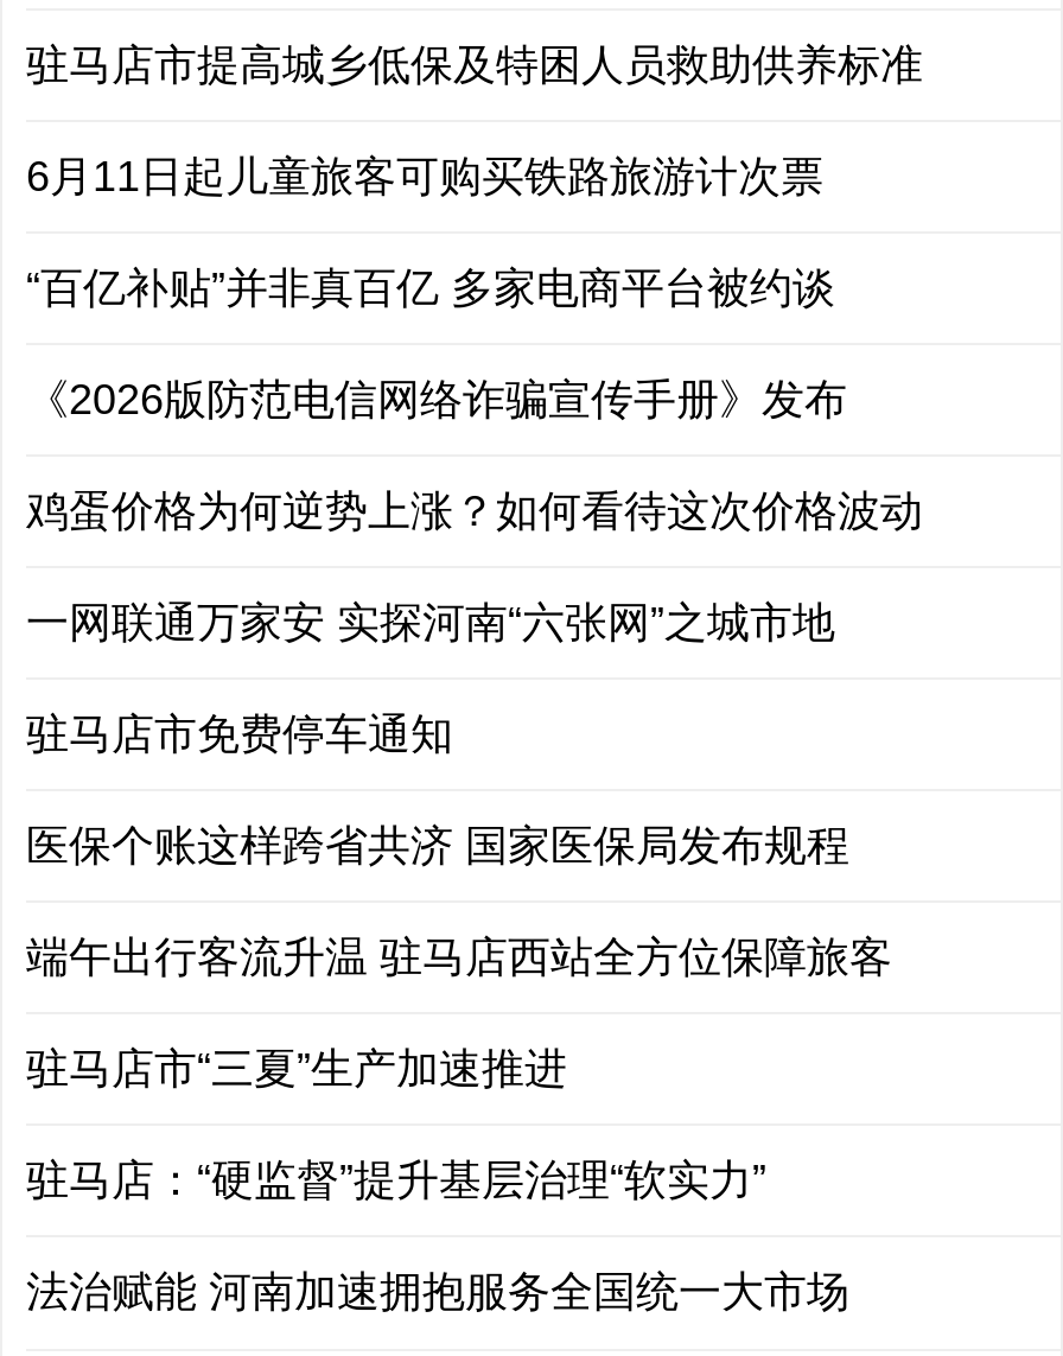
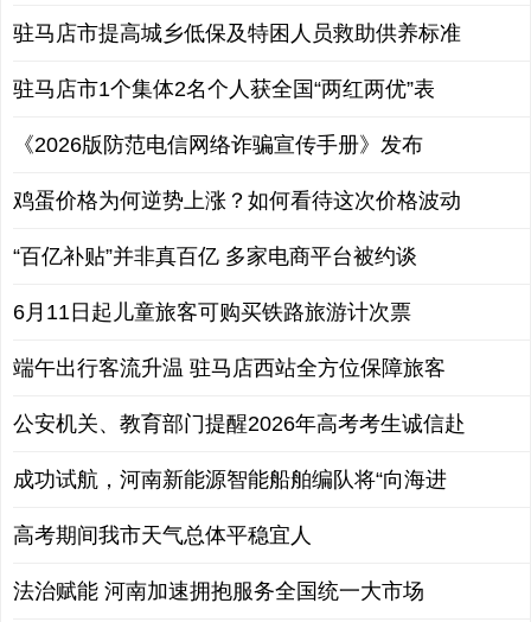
+ 驻马店市1个集体2名个人获全国“两红两优”表

moved down: “百亿补贴”并非真百亿 多家电商平台被约谈 | 6月11日起儿童旅客可购买铁路旅游计次票

- 一网联通万家安 实探河南“六张网”之城市地
- 驻马店市免费停车通知
- 医保个账这样跨省共济 国家医保局发布规程

moved up: 端午出行客流升温 驻马店西站全方位保障旅客

- 驻马店市“三夏”生产加速推进
- 驻马店：“硬监督”提升基层治理“软实力”
+ 公安机关、教育部门提醒2026年高考考生诚信赴
+ 成功试航，河南新能源智能船舶编队将“向海进
+ 高考期间我市天气总体平稳宜人
